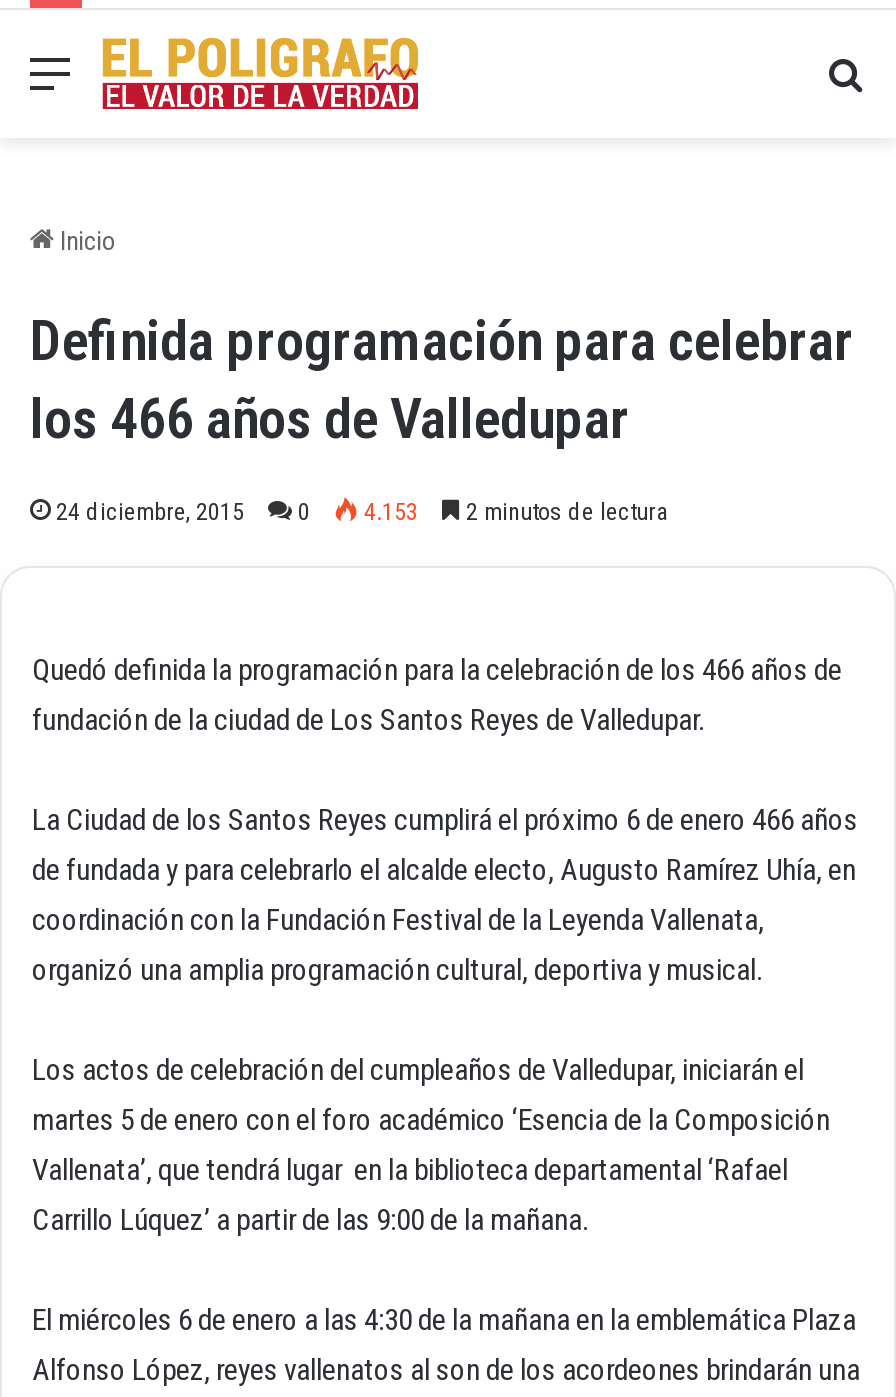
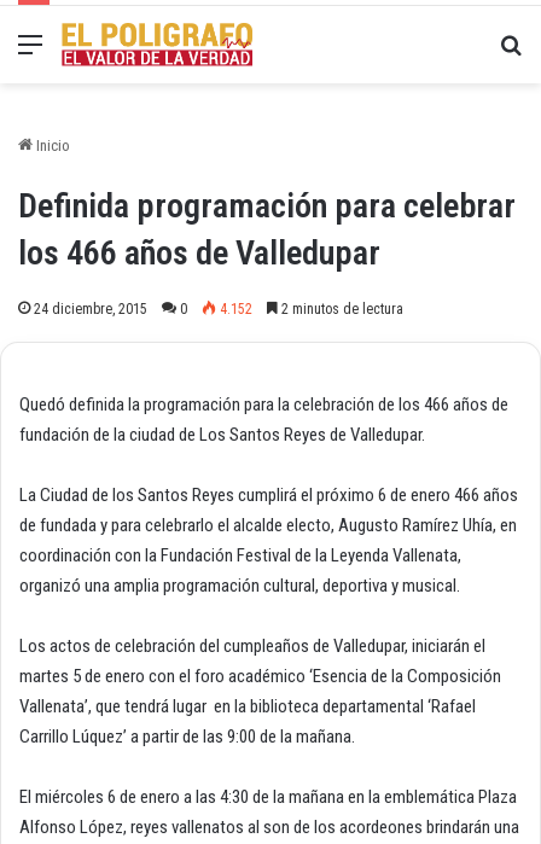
- 24 diciembre, 2015 0 4.153 2 minutos de lectura
+ 24 diciembre, 2015 0 4.152 2 minutos de lectura
